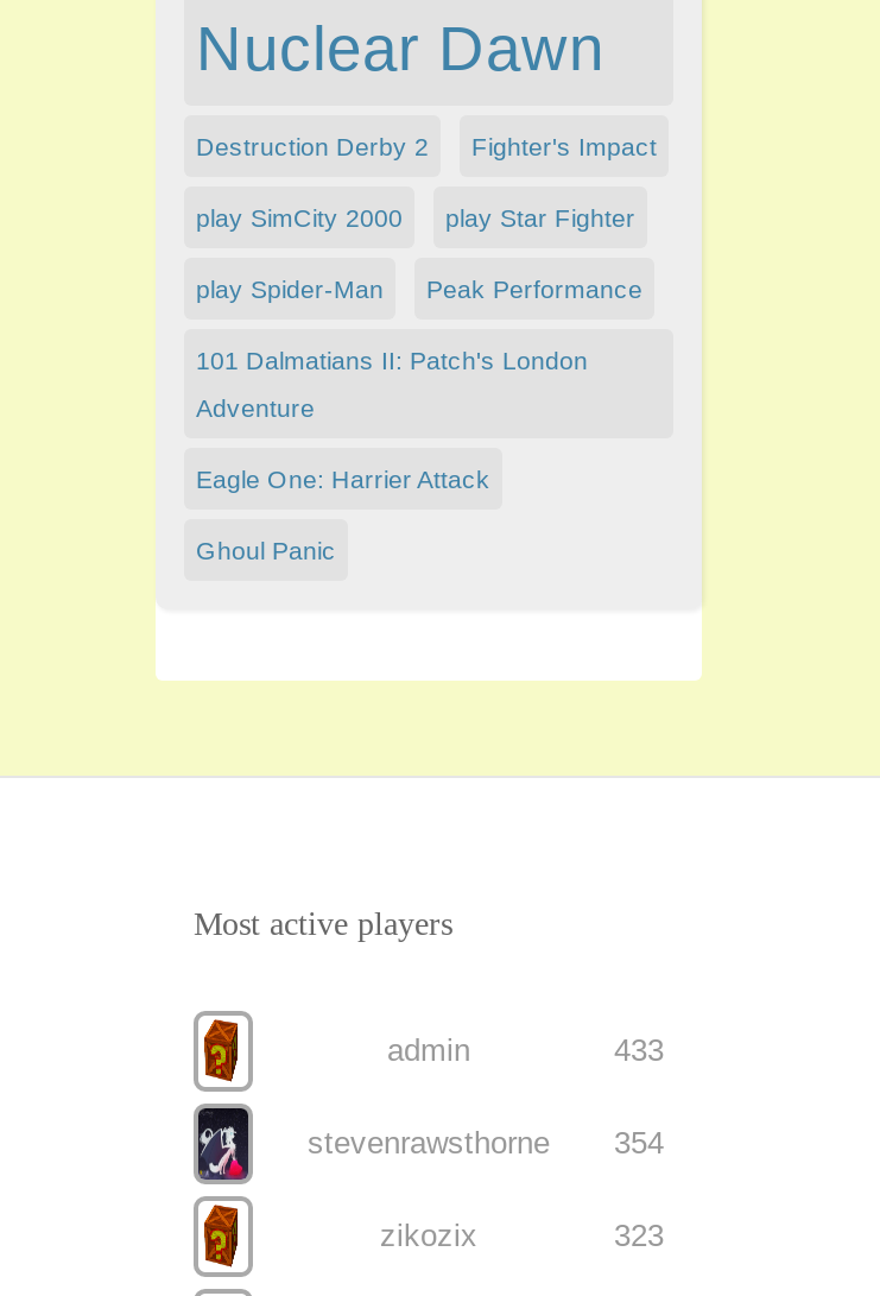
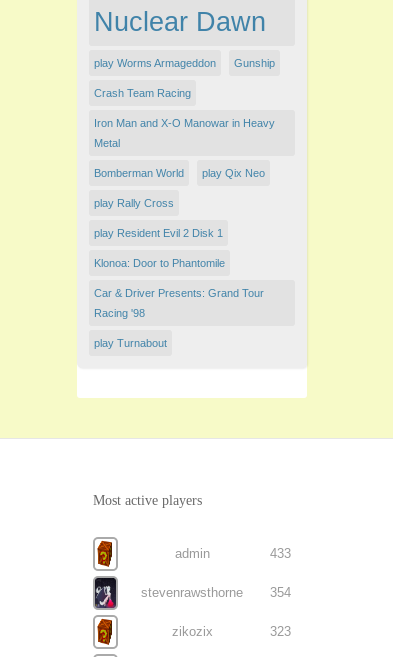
- Destruction Derby 2
- Fighter's Impact
- play SimCity 2000
- play Star Fighter
- play Spider-Man
- Peak Performance
- 101 Dalmatians II: Patch's London
- Adventure
- Eagle One: Harrier Attack
- Ghoul Panic
+ play Worms Armageddon
+ Gunship
+ Crash Team Racing
+ Iron Man and X-O Manowar in Heavy
+ Metal
+ Bomberman World
+ play Qix Neo
+ play Rally Cross
+ play Resident Evil 2 Disk 1
+ Klonoa: Door to Phantomile
+ Car & Driver Presents: Grand Tour
+ Racing '98
+ play Turnabout
